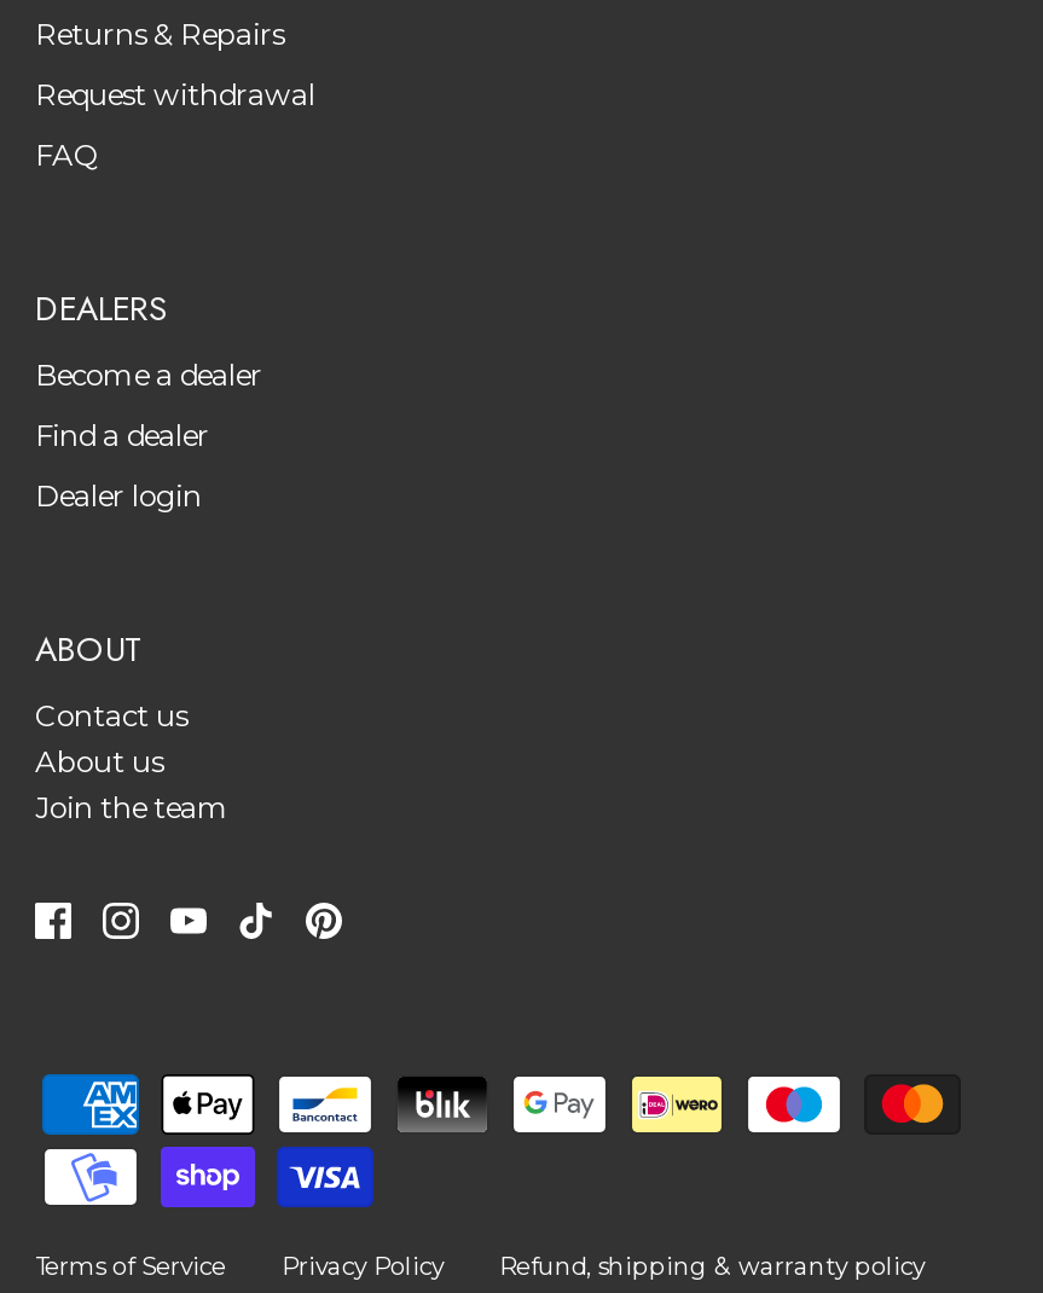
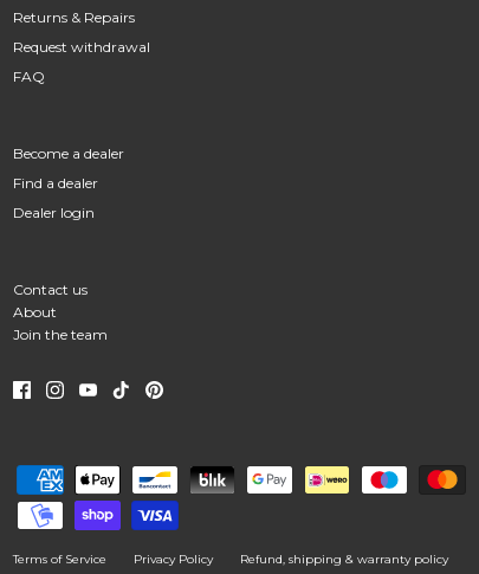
- DEALERS

- ABOUT

- About us
+ About
